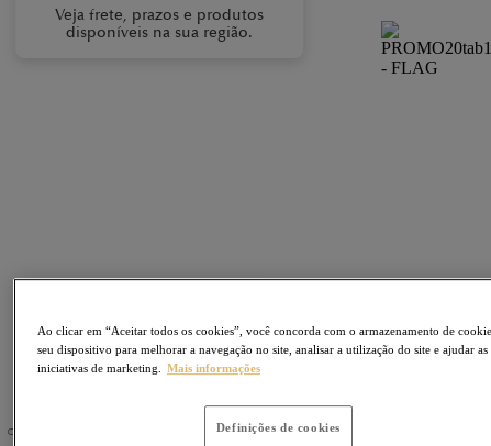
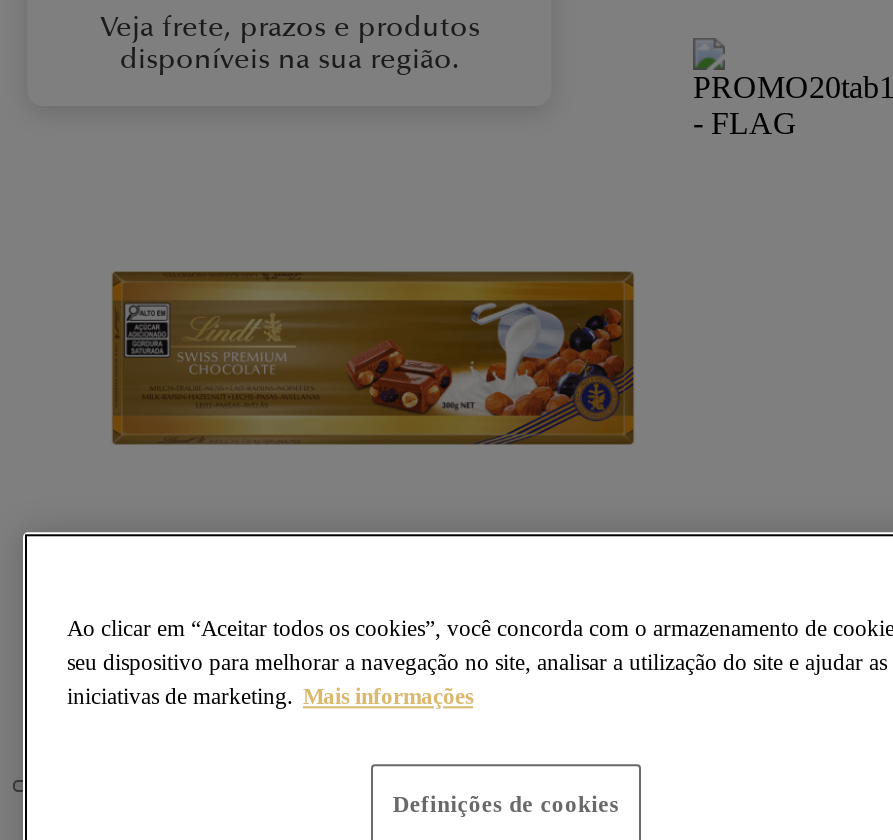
+ [image]
